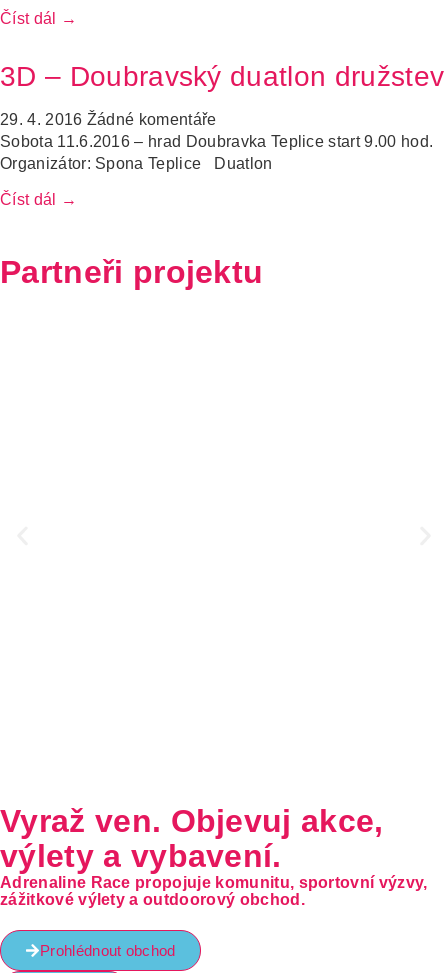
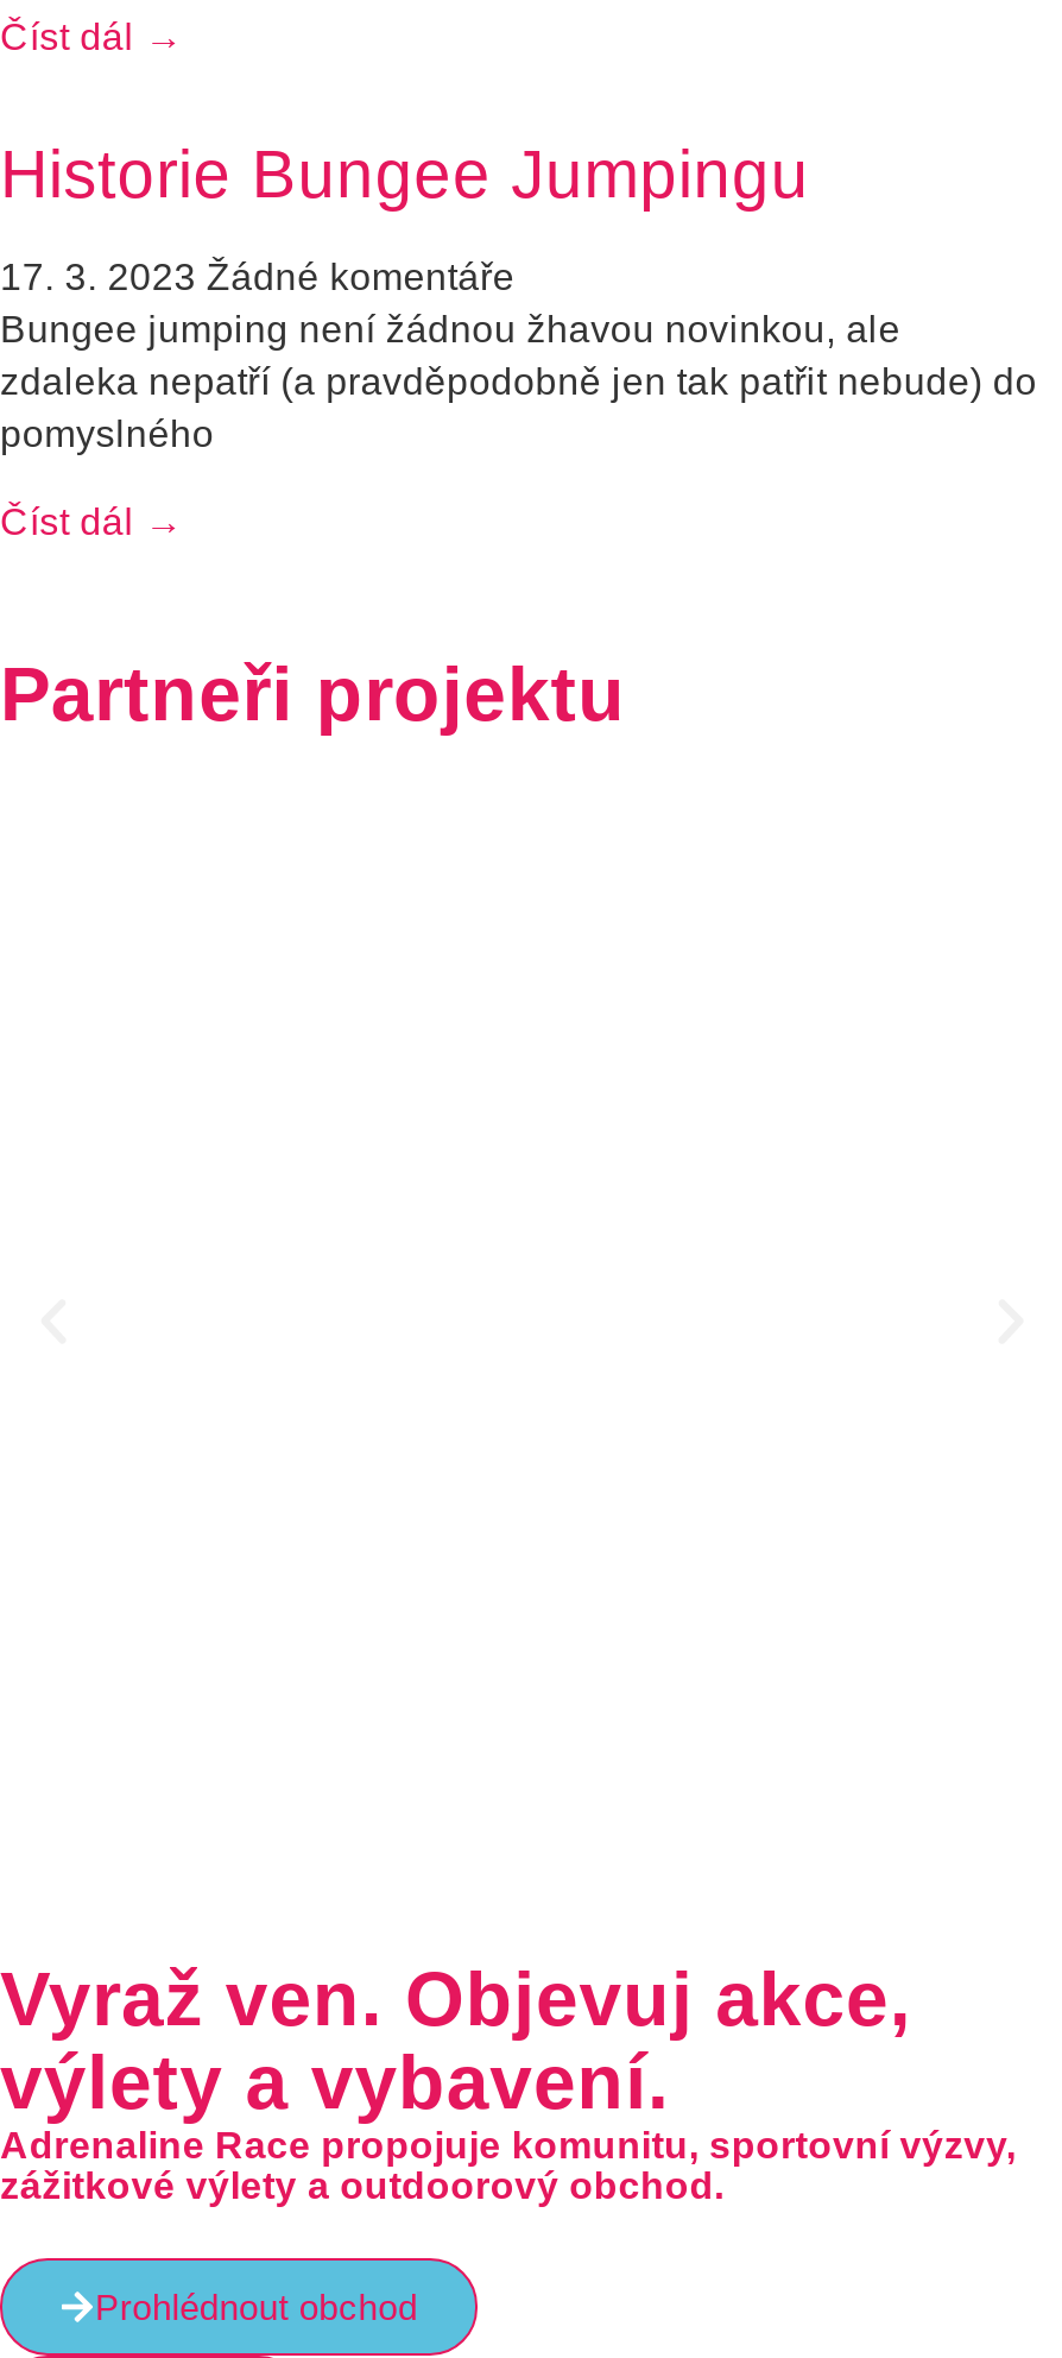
- 3D – Doubravský duatlon družstev
+ Historie Bungee Jumpingu

- 29. 4. 2016 Žádné komentáře
- Sobota 11.6.2016 – hrad Doubravka Teplice start 9.00 hod.
- Organizátor: Spona Teplice Duatlon
+ 17. 3. 2023 Žádné komentáře
+ Bungee jumping není žádnou žhavou novinkou, ale
+ zdaleka nepatří (a pravděpodobně jen tak patřit nebude) do
+ pomyslného
